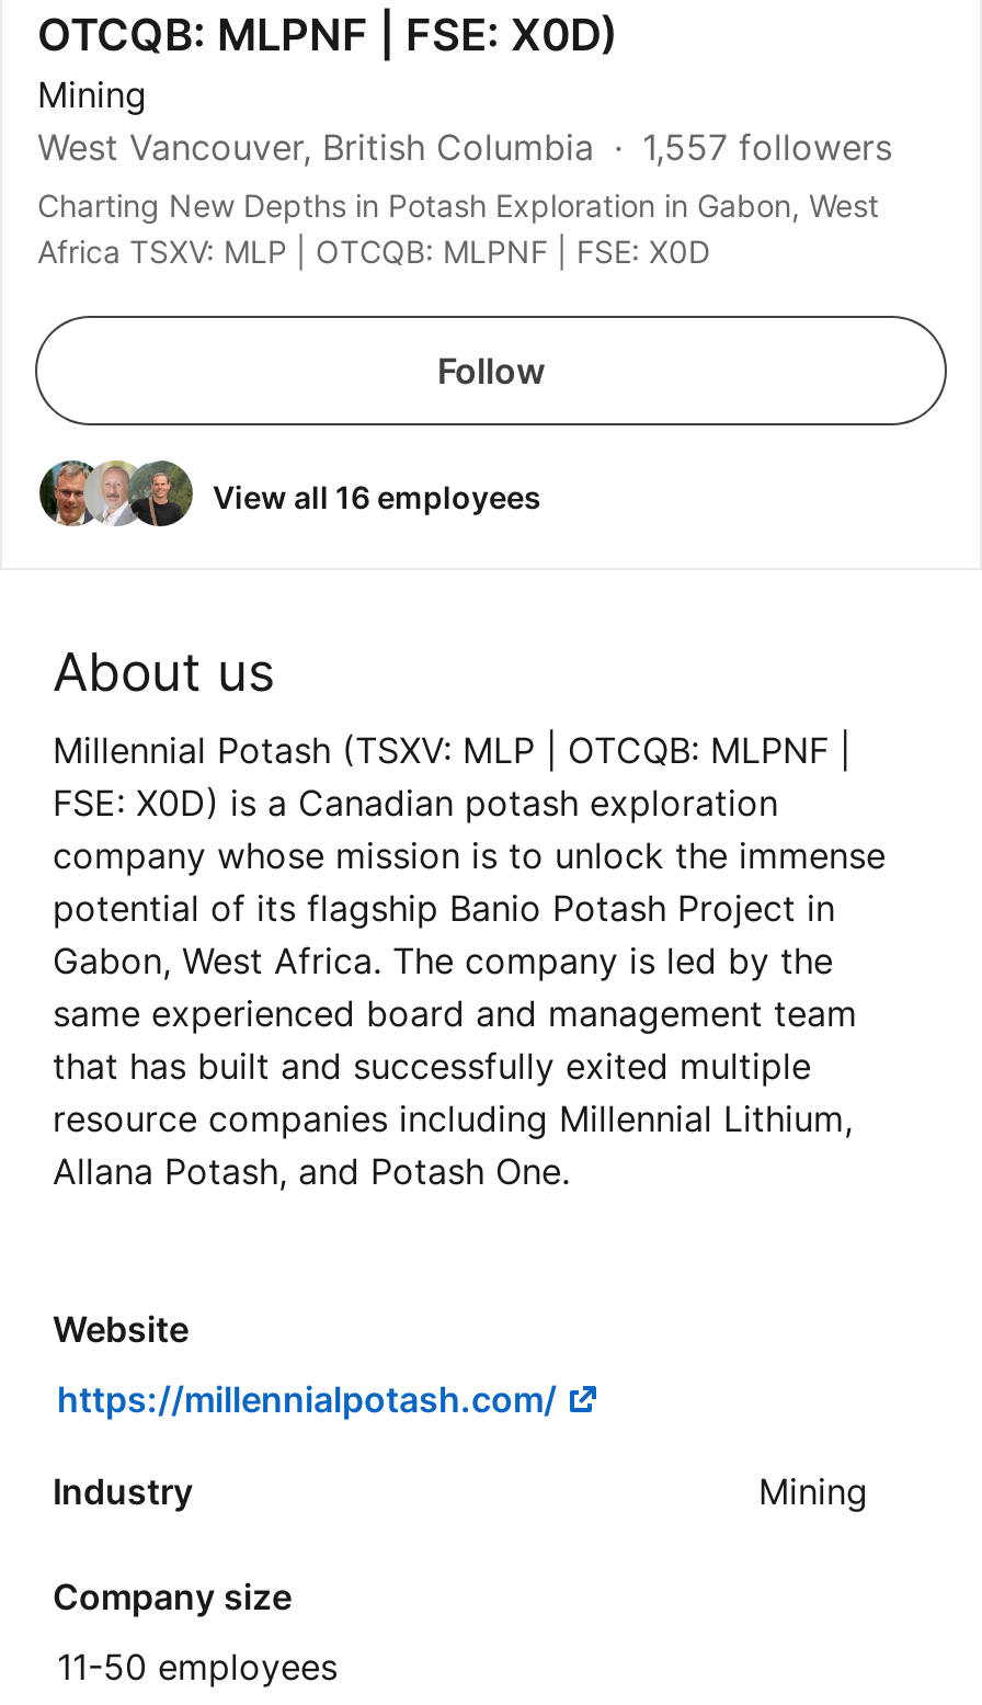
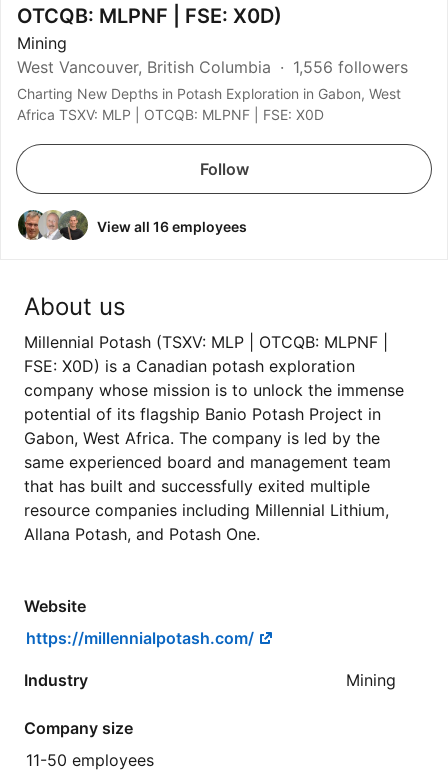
- West Vancouver, British Columbia 1,557 followers
+ West Vancouver, British Columbia 1,556 followers
